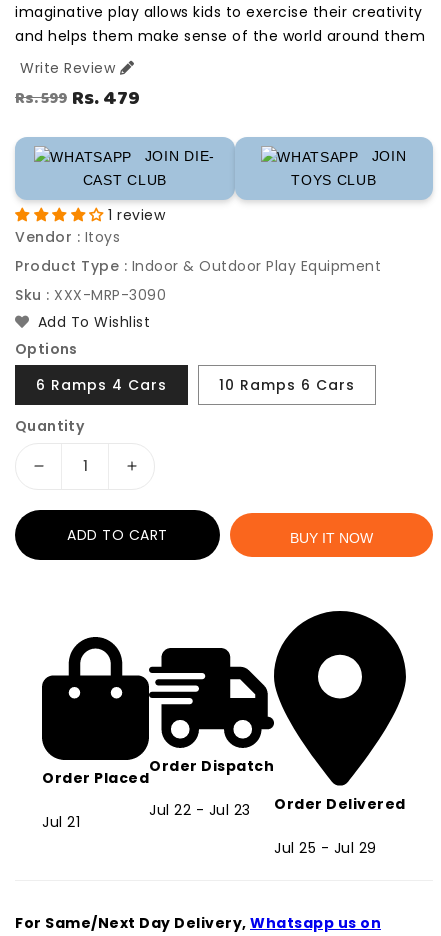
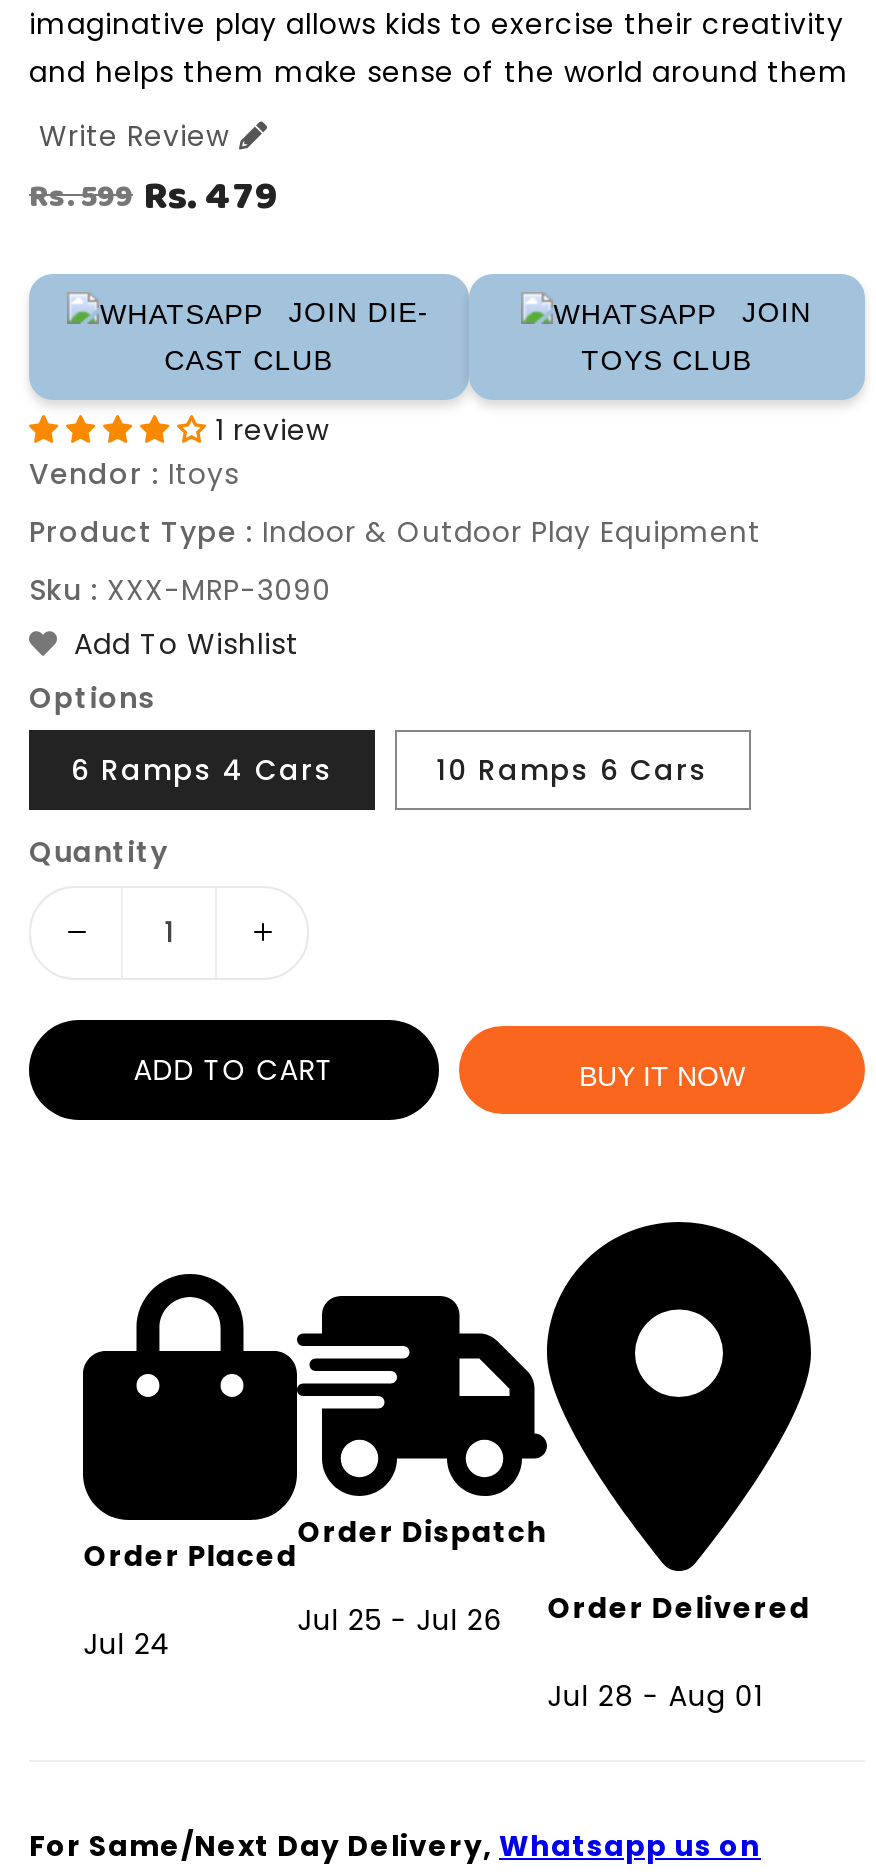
- Jul 22 - Jul 23 Order Delivered
+ Jul 25 - Jul 26 Order Delivered

- Jul 21
+ Jul 24

- Jul 25 - Jul 29
+ Jul 28 - Aug 01
